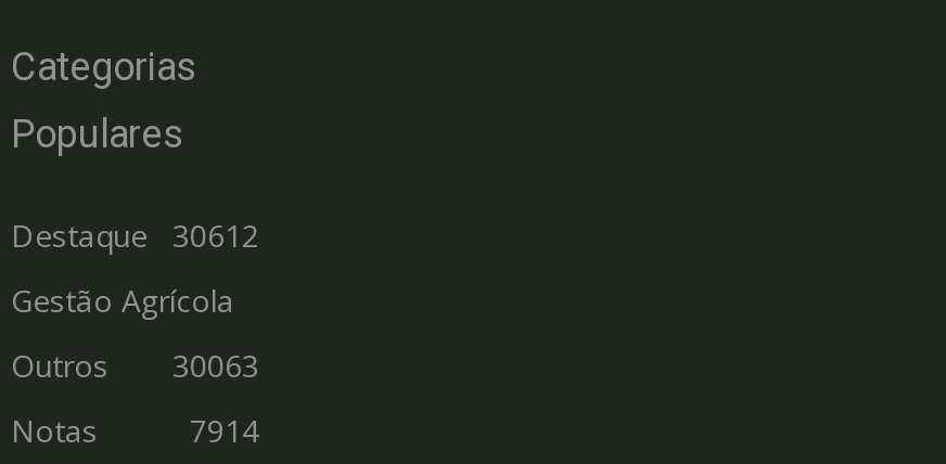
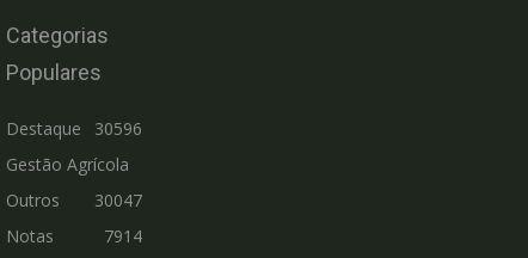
- Destaque 30612
+ Destaque 30596

- Outros 30063
+ Outros 30047
